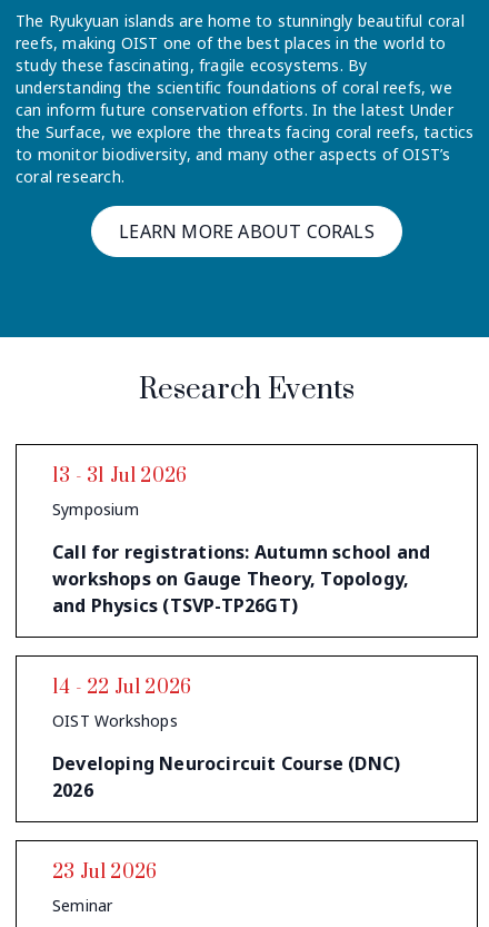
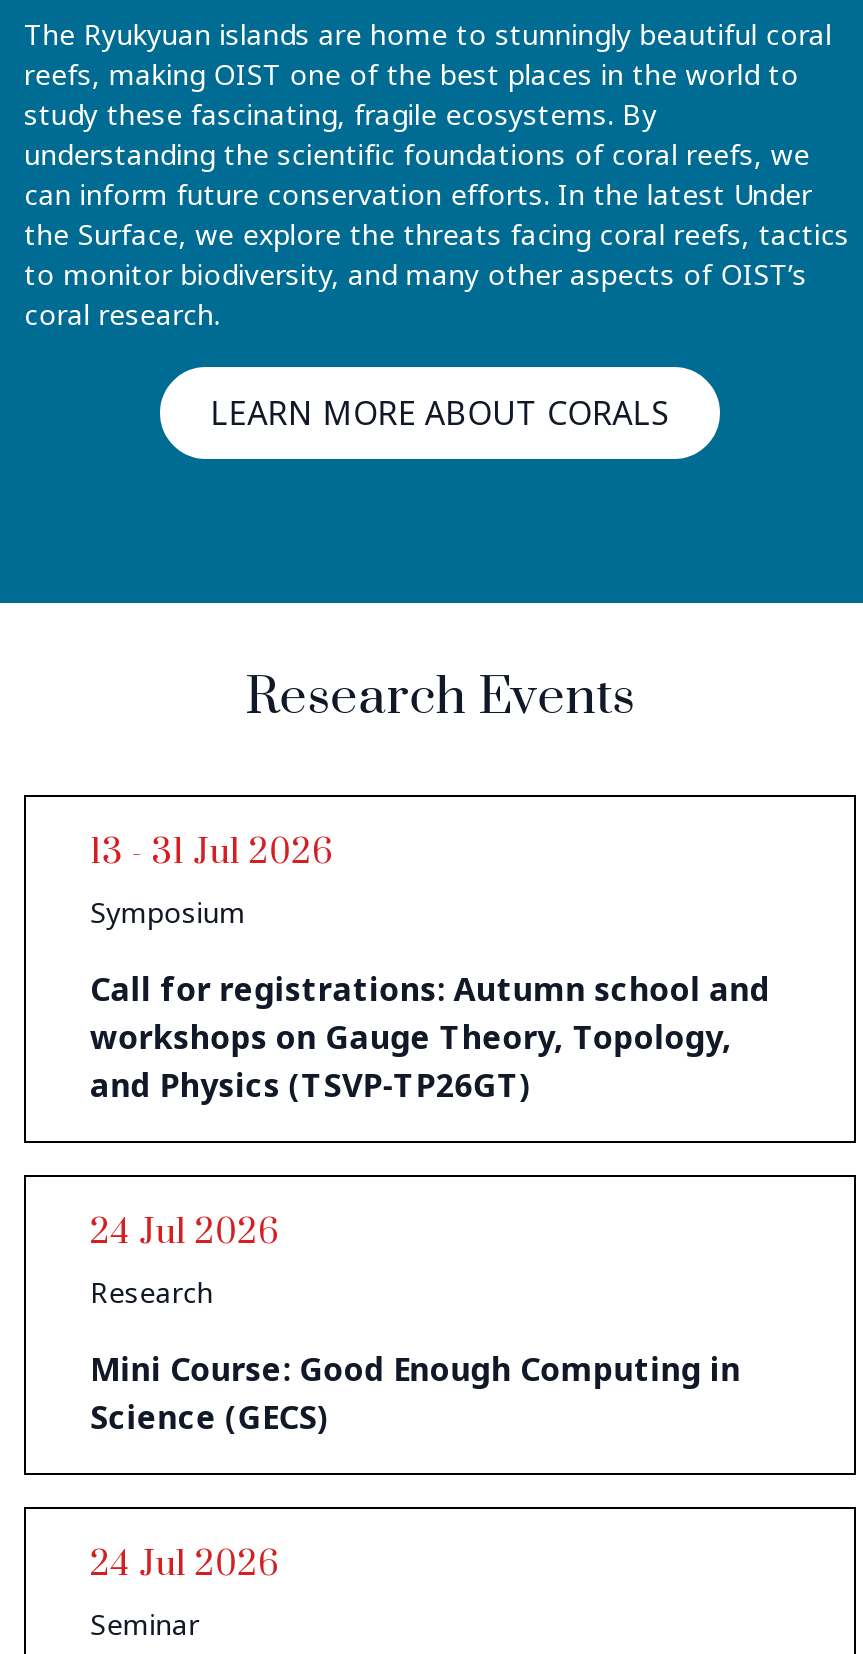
- 14 - 22 Jul 2026
- OIST Workshops
+ 24 Jul 2026
+ Research

- Developing Neurocircuit Course (DNC)
- 2026
+ Mini Course: Good Enough Computing in
+ Science (GECS)

- 23 Jul 2026
+ 24 Jul 2026
